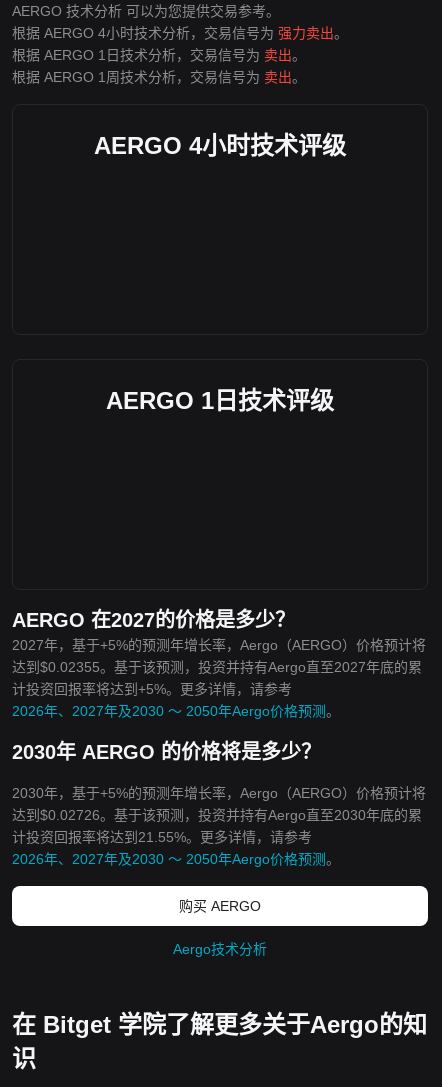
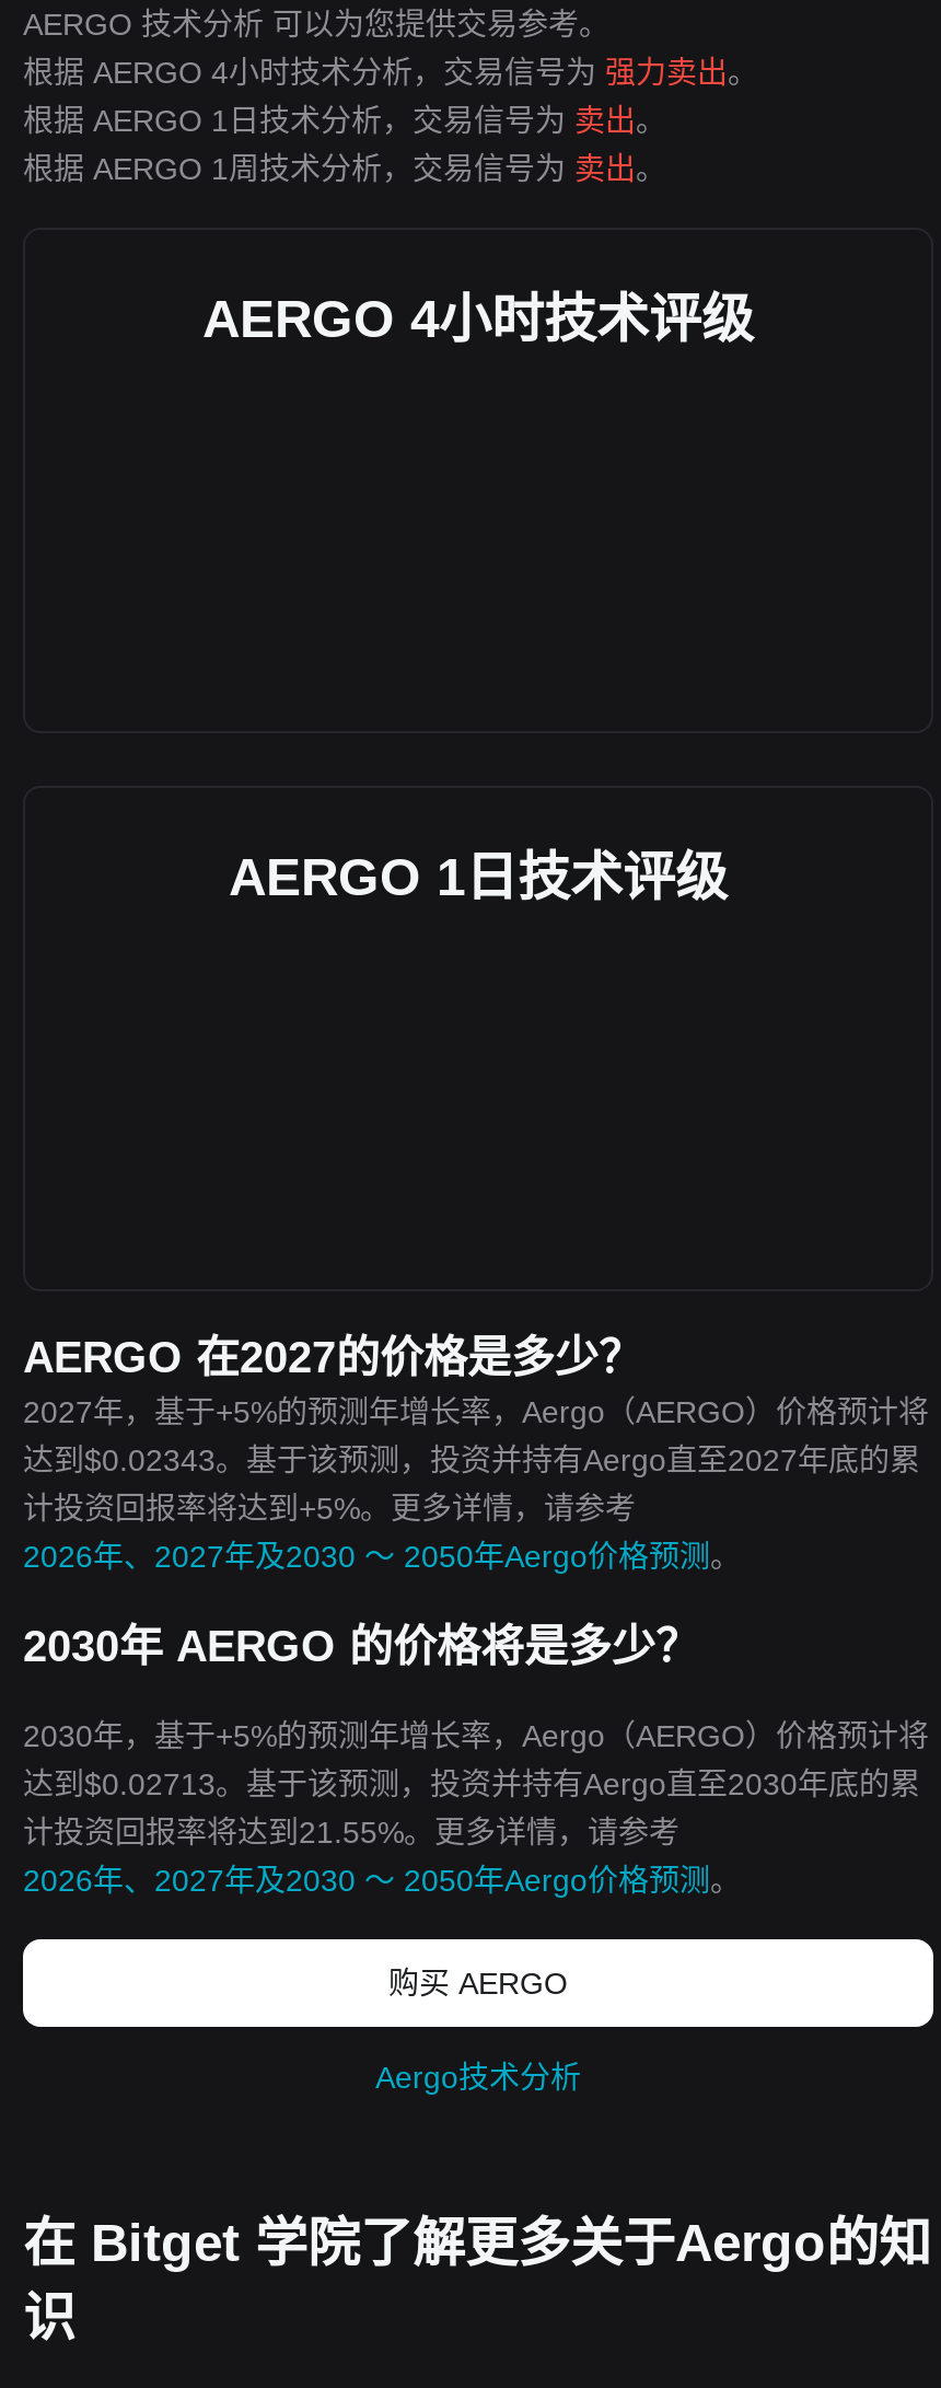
- 达到$0.02355。基于该预测，投资并持有Aergo直至2027年底的累
+ 达到$0.02343。基于该预测，投资并持有Aergo直至2027年底的累

- 达到$0.02726。基于该预测，投资并持有Aergo直至2030年底的累
+ 达到$0.02713。基于该预测，投资并持有Aergo直至2030年底的累
